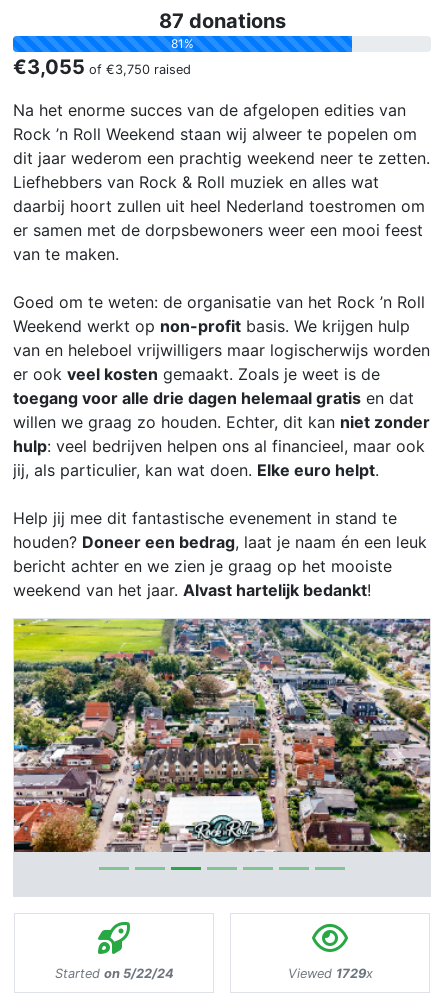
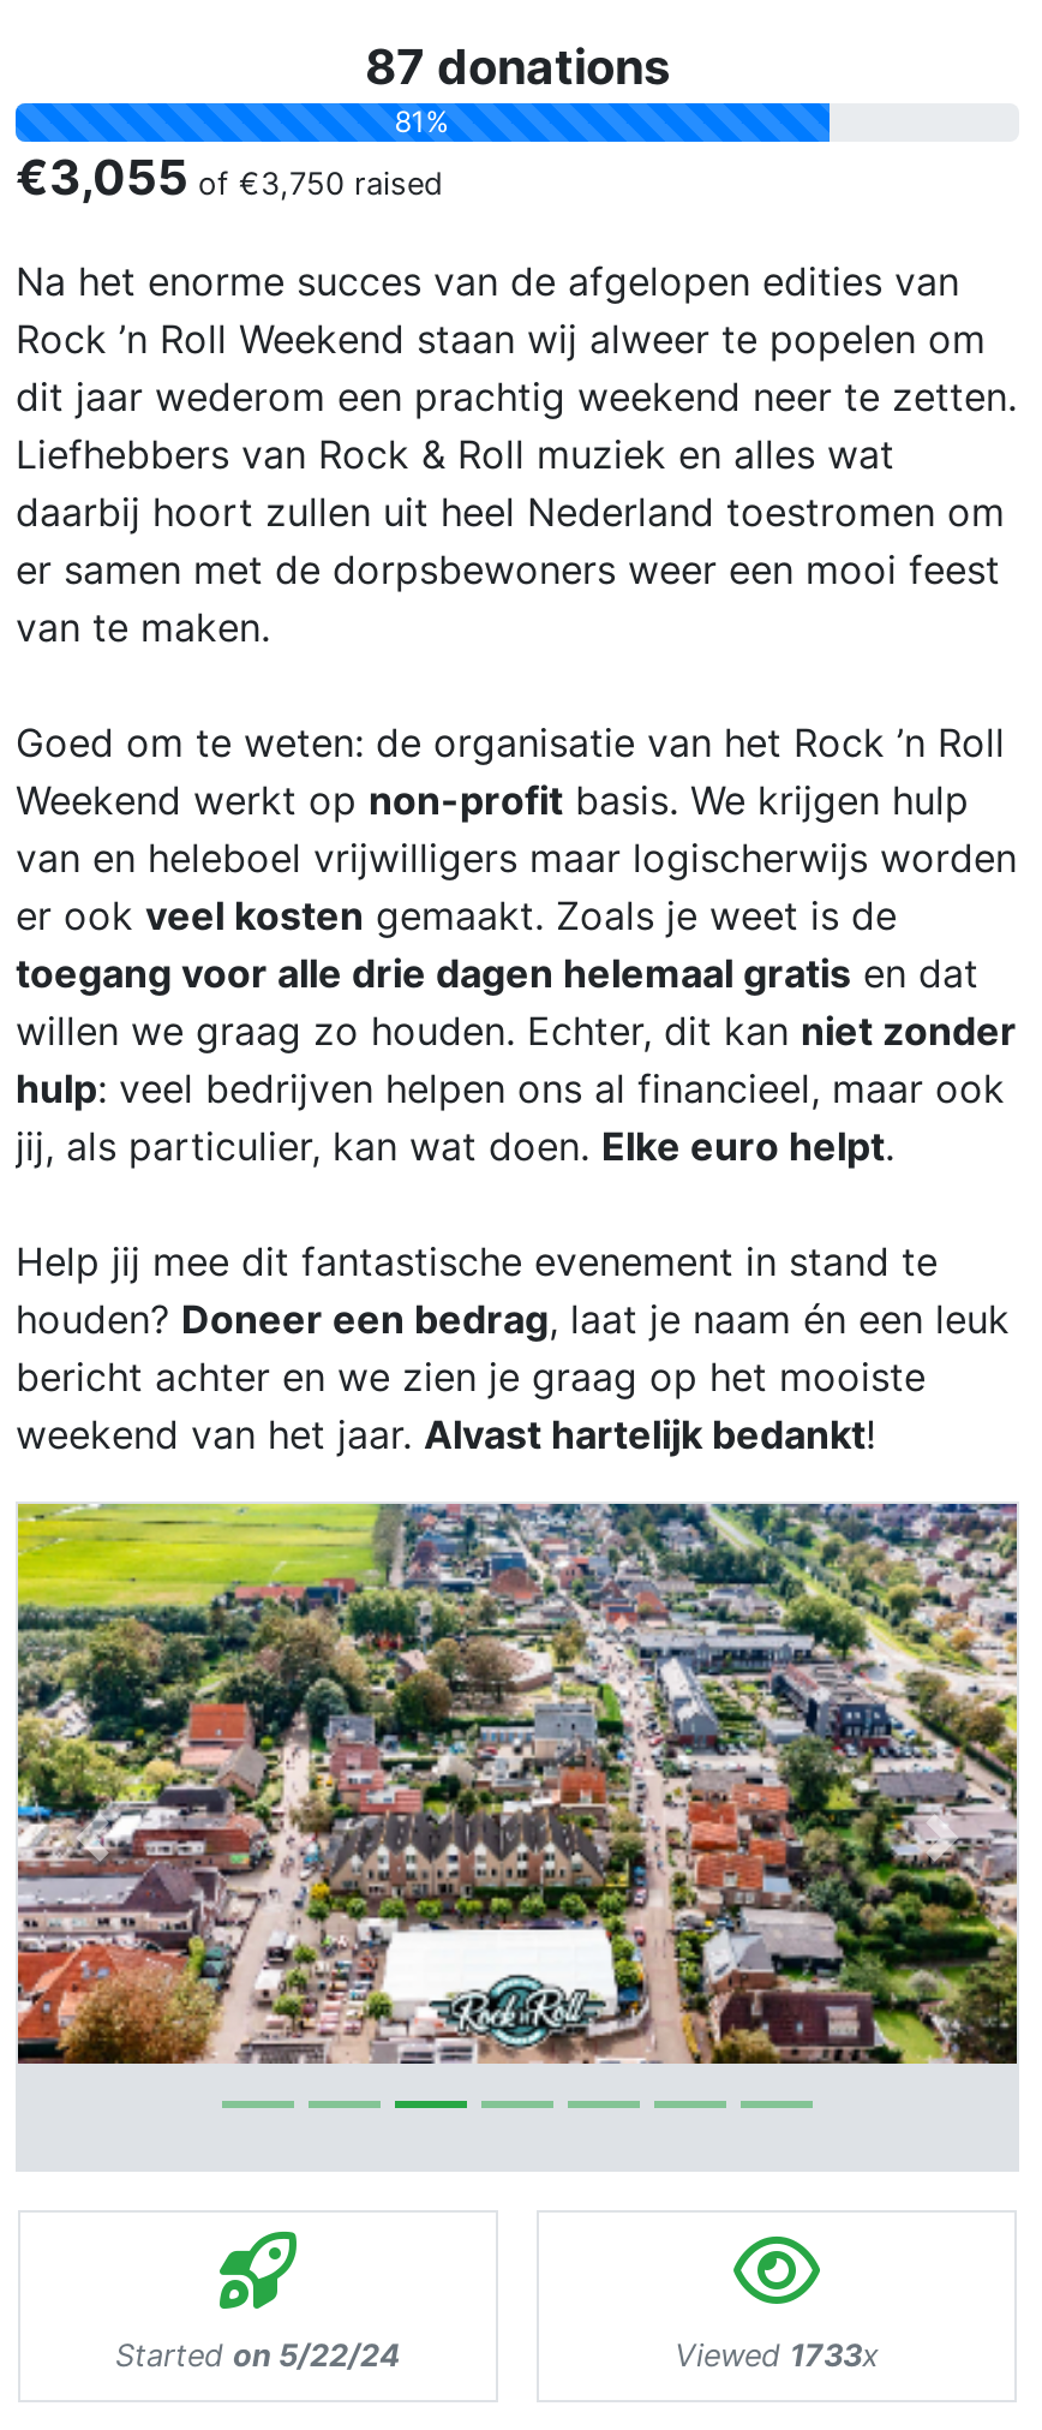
- Viewed 1729x
+ Viewed 1733x
